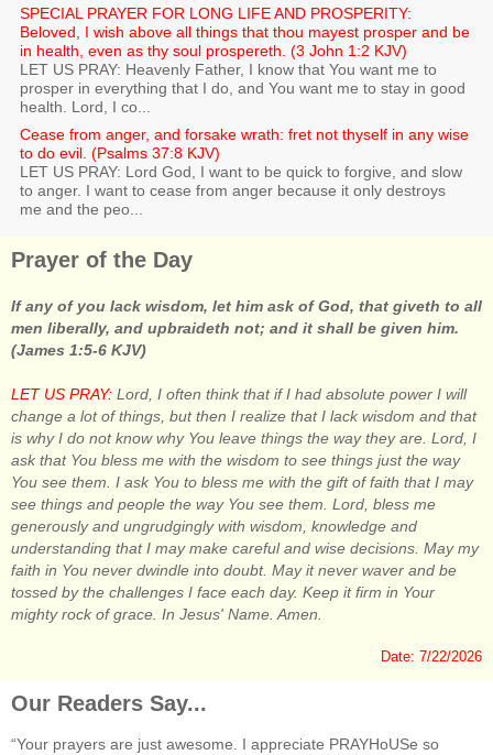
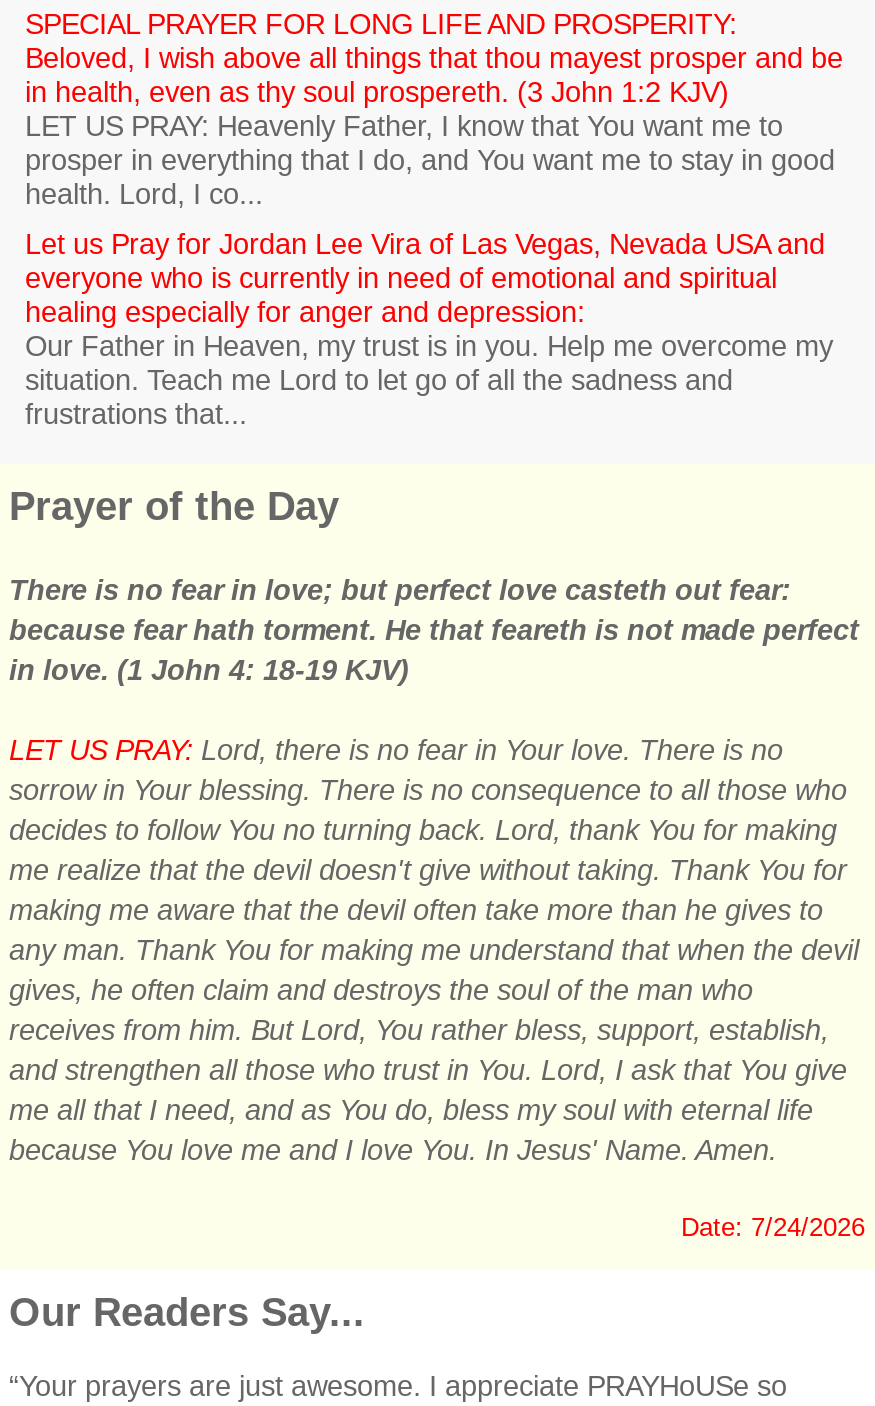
- Cease from anger, and forsake wrath: fret not thyself in any wise
- to do evil. (Psalms 37:8 KJV)
- LET US PRAY: Lord God, I want to be quick to forgive, and slow
- to anger. I want to cease from anger because it only destroys
- me and the peo...
+ Let us Pray for Jordan Lee Vira of Las Vegas, Nevada USA and
+ everyone who is currently in need of emotional and spiritual
+ healing especially for anger and depression:
+ Our Father in Heaven, my trust is in you. Help me overcome my
+ situation. Teach me Lord to let go of all the sadness and
+ frustrations that...

- If any of you lack wisdom, let him ask of God, that giveth to all
- men liberally, and upbraideth not; and it shall be given him.
- (James 1:5-6 KJV)
+ There is no fear in love; but perfect love casteth out fear:
+ because fear hath torment. He that feareth is not made perfect
+ in love. (1 John 4: 18-19 KJV)

- LET US PRAY: Lord, I often think that if I had absolute power I will
- change a lot of things, but then I realize that I lack wisdom and that
- is why I do not know why You leave things the way they are. Lord, I
- ask that You bless me with the wisdom to see things just the way
- You see them. I ask You to bless me with the gift of faith that I may
- see things and people the way You see them. Lord, bless me
- generously and ungrudgingly with wisdom, knowledge and
- understanding that I may make careful and wise decisions. May my
- faith in You never dwindle into doubt. May it never waver and be
- tossed by the challenges I face each day. Keep it firm in Your
- mighty rock of grace. In Jesus' Name. Amen.
+ LET US PRAY: Lord, there is no fear in Your love. There is no
+ sorrow in Your blessing. There is no consequence to all those who
+ decides to follow You no turning back. Lord, thank You for making
+ me realize that the devil doesn't give without taking. Thank You for
+ making me aware that the devil often take more than he gives to
+ any man. Thank You for making me understand that when the devil
+ gives, he often claim and destroys the soul of the man who
+ receives from him. But Lord, You rather bless, support, establish,
+ and strengthen all those who trust in You. Lord, I ask that You give
+ me all that I need, and as You do, bless my soul with eternal life
+ because You love me and I love You. In Jesus' Name. Amen.

- Date: 7/22/2026
+ Date: 7/24/2026
